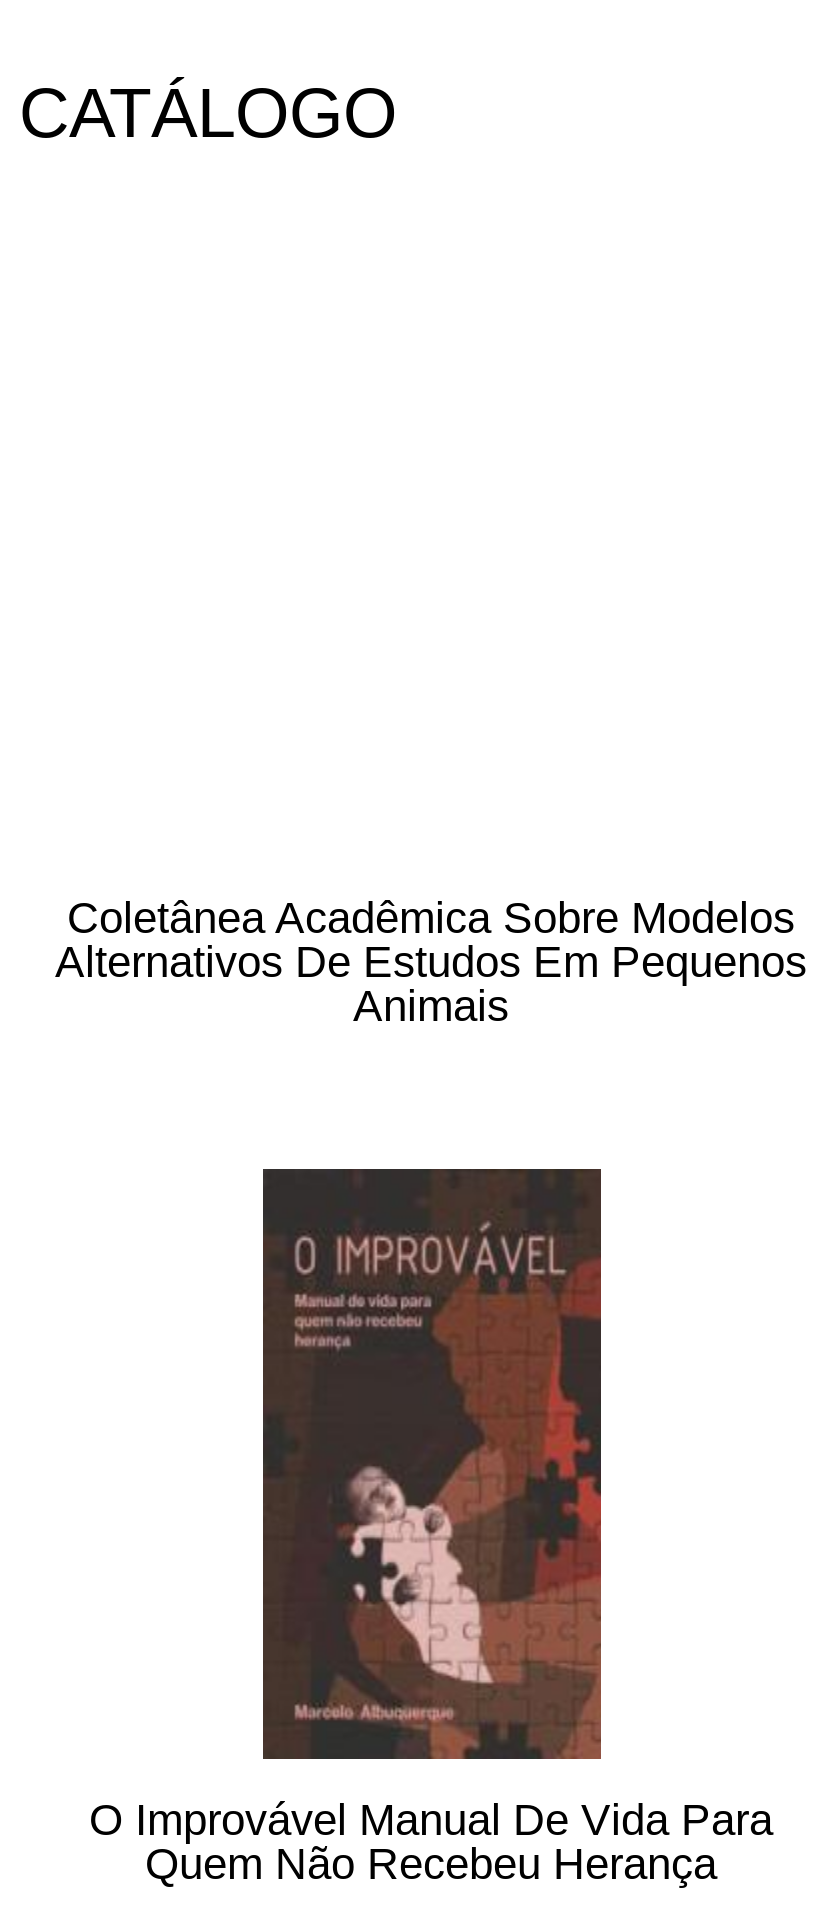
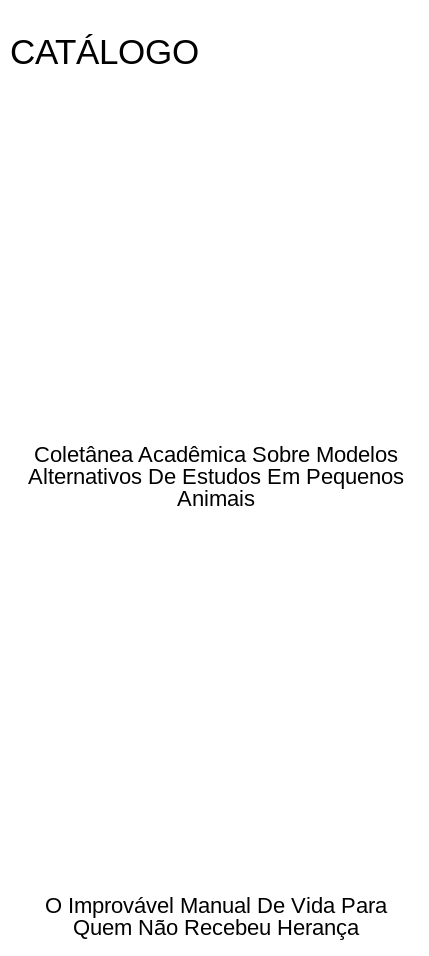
- [image]
